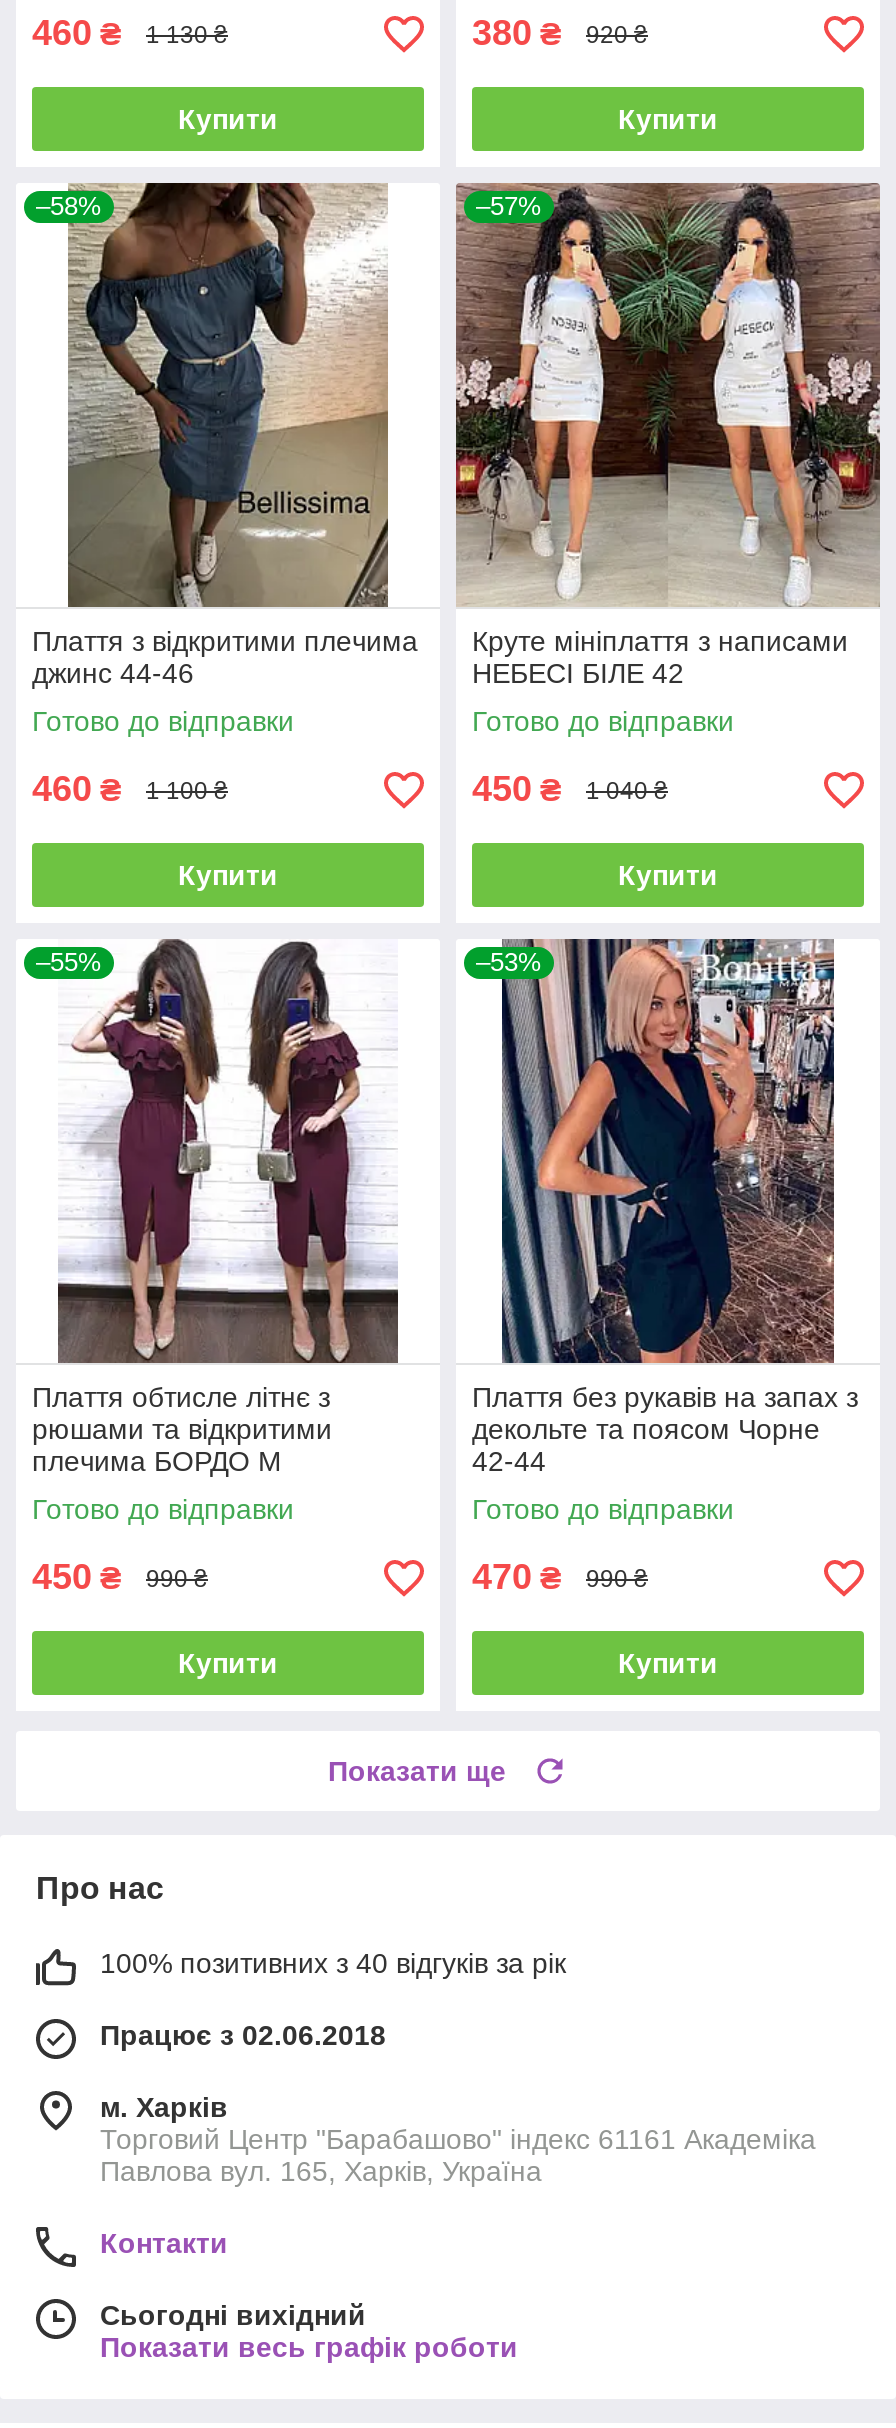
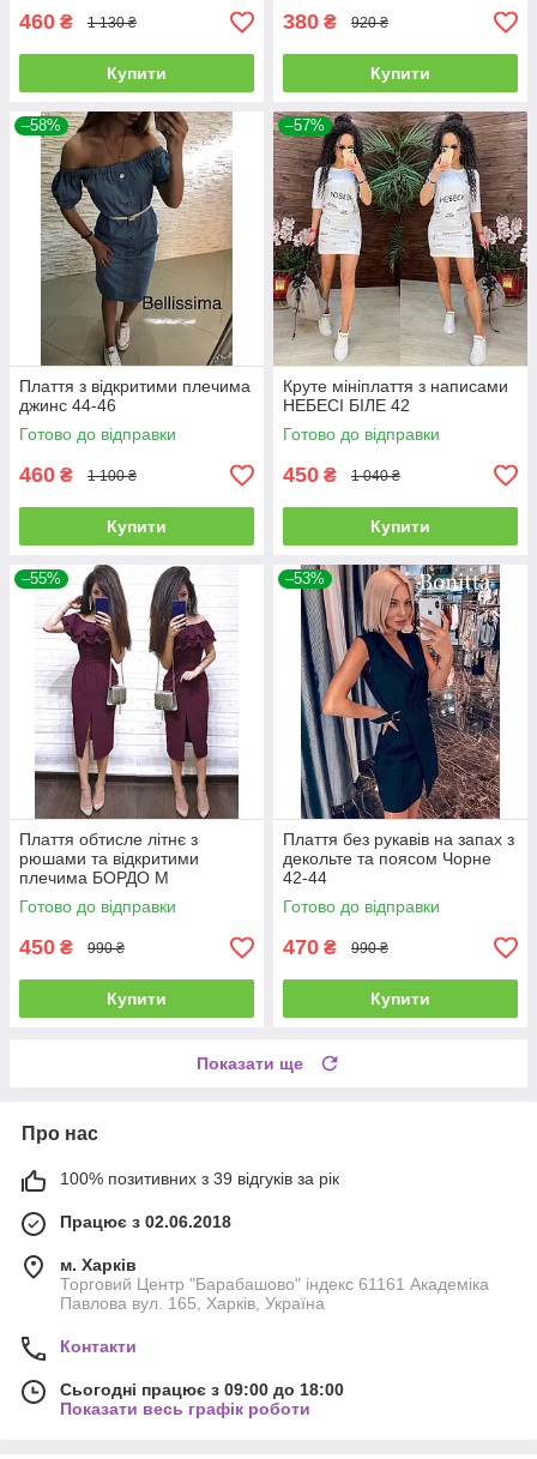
- 100% позитивних з 40 відгуків за рік
+ 100% позитивних з 39 відгуків за рік

- Сьогодні вихідний
+ Сьогодні працює з 09:00 до 18:00
